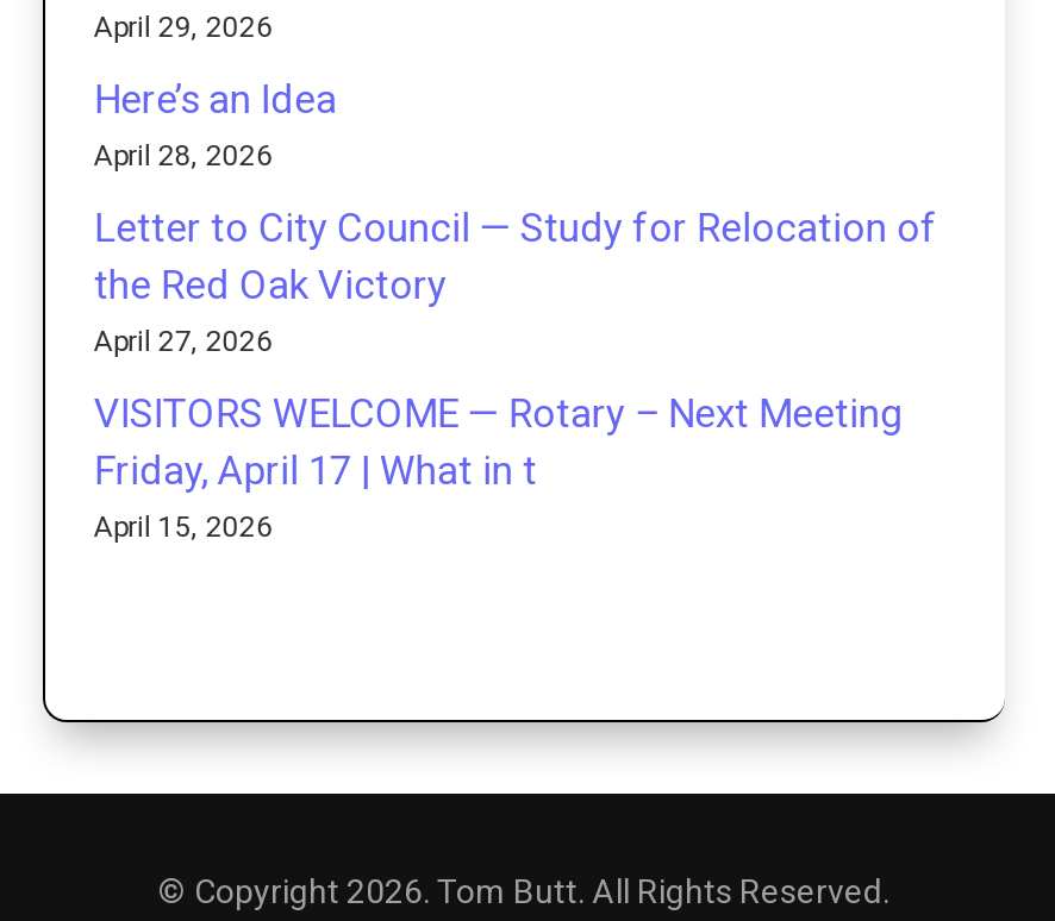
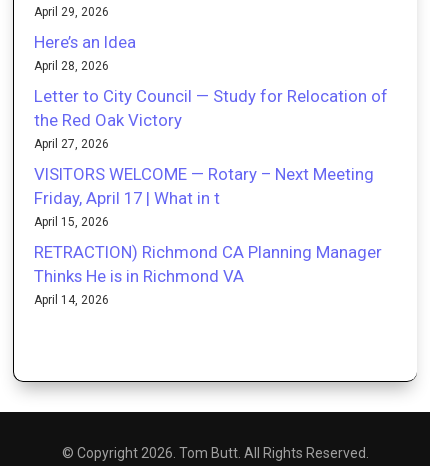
+ RETRACTION) Richmond CA Planning Manager
+ Thinks He is in Richmond VA
+ April 14, 2026
